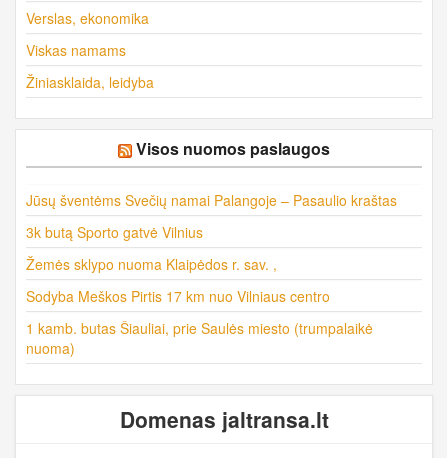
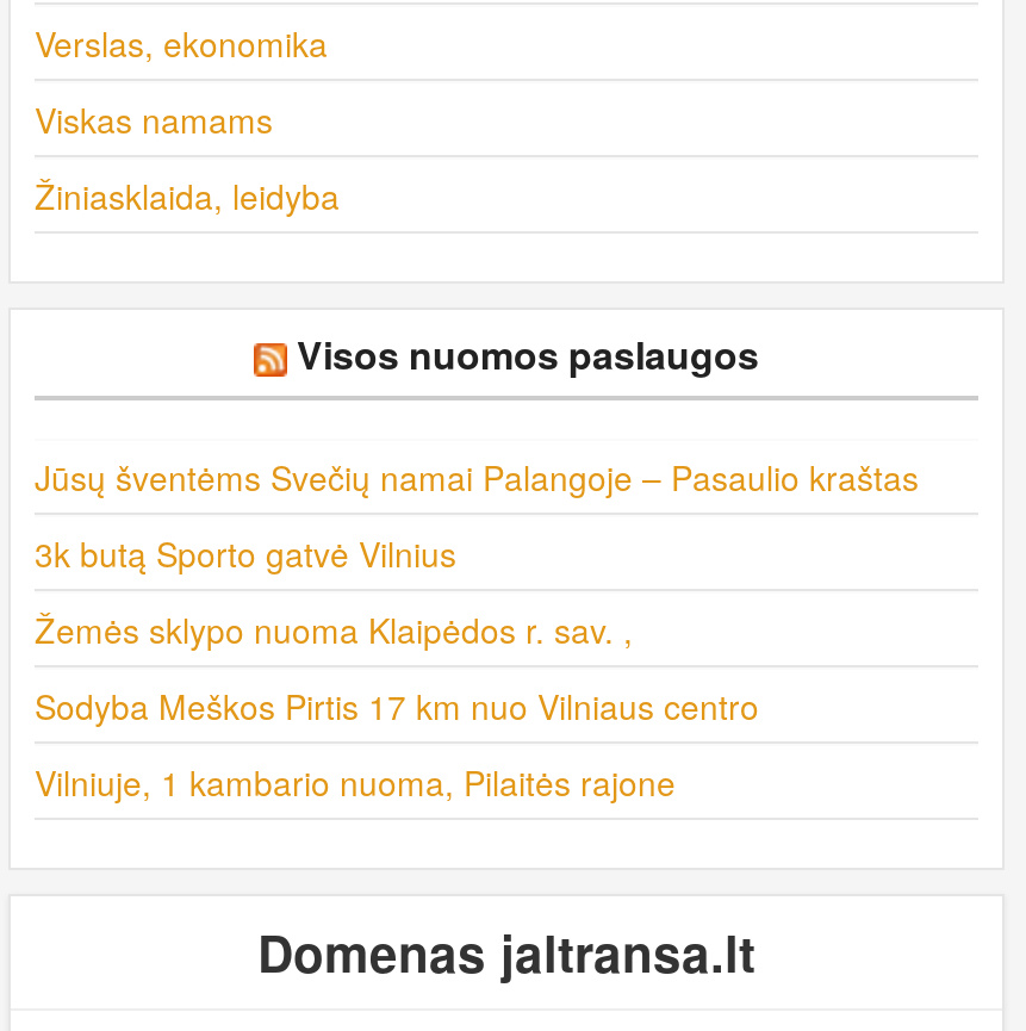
- 1 kamb. butas Šiauliai, prie Saulės miesto (trumpalaikė
- nuoma)
+ Vilniuje, 1 kambario nuoma, Pilaitės rajone
